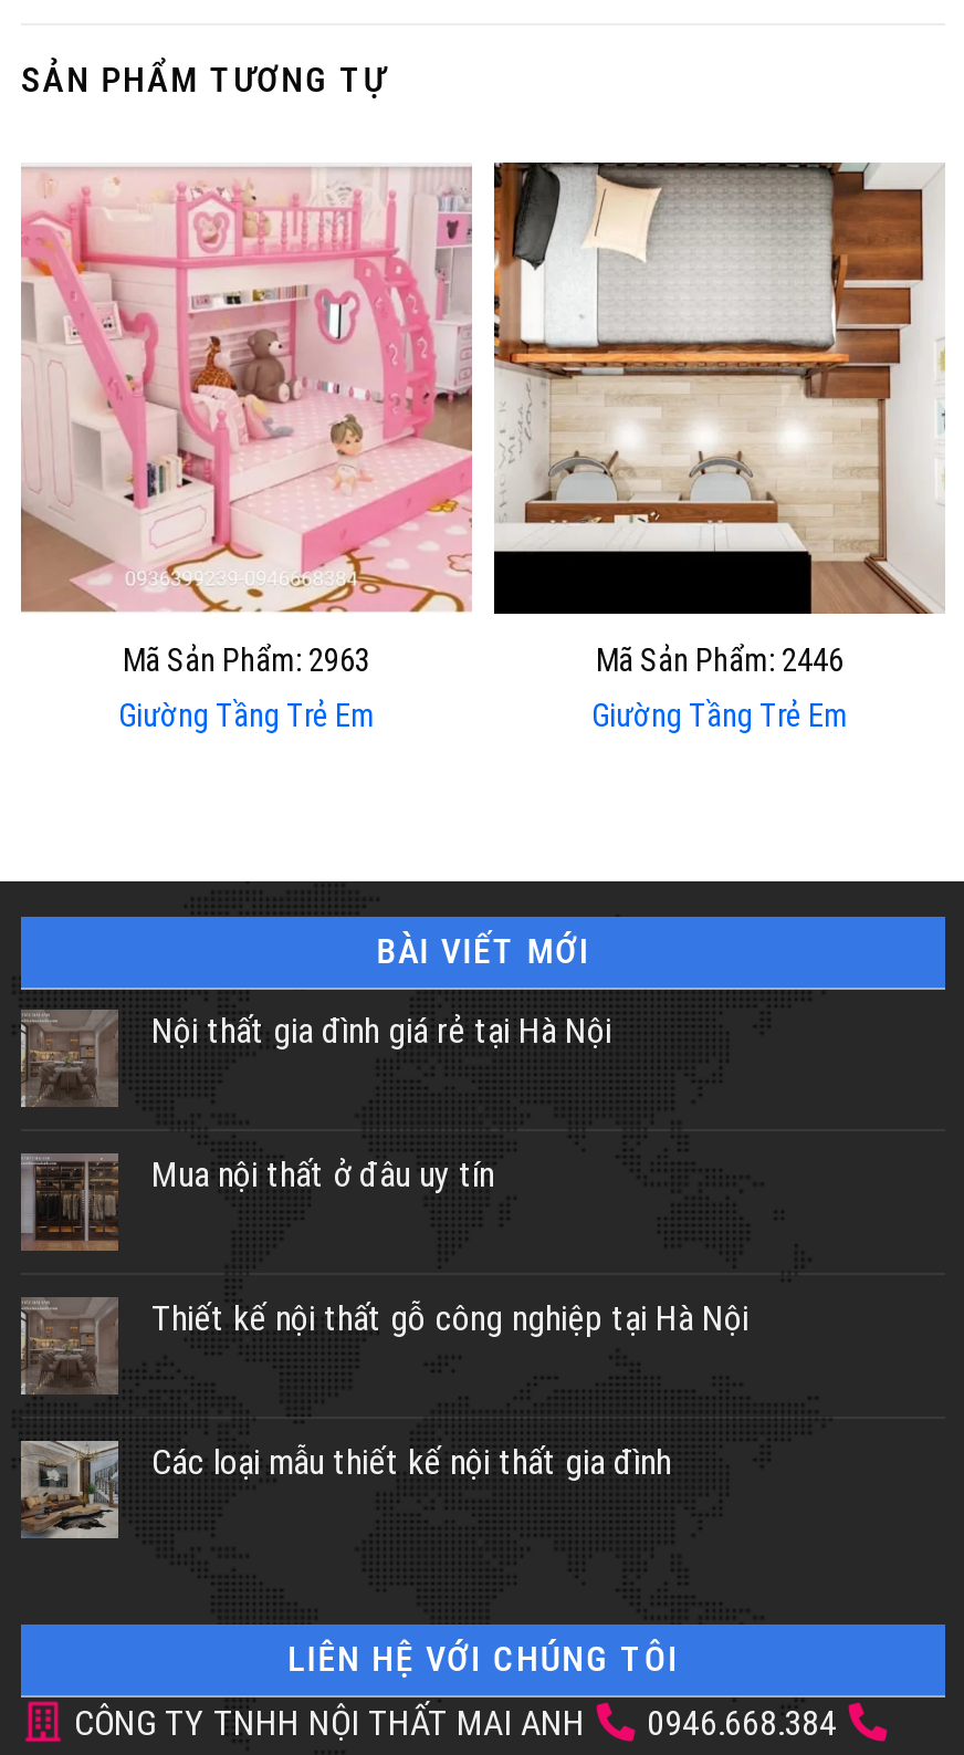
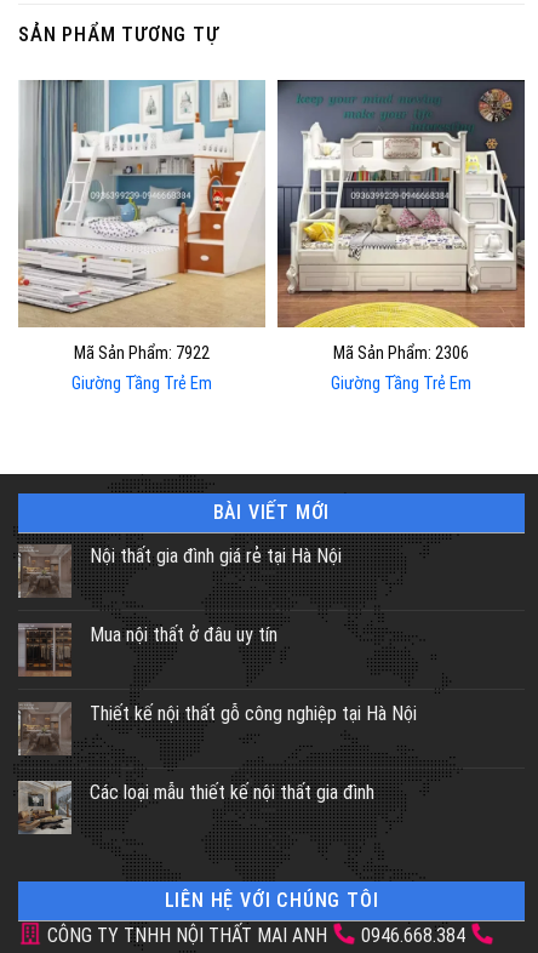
- [image]
- Mã Sản Phẩm: 2963
+ [image]
+ Mã Sản Phẩm: 7922

- [image]
- Mã Sản Phẩm: 2446
+ [image]
+ Mã Sản Phẩm: 2306
